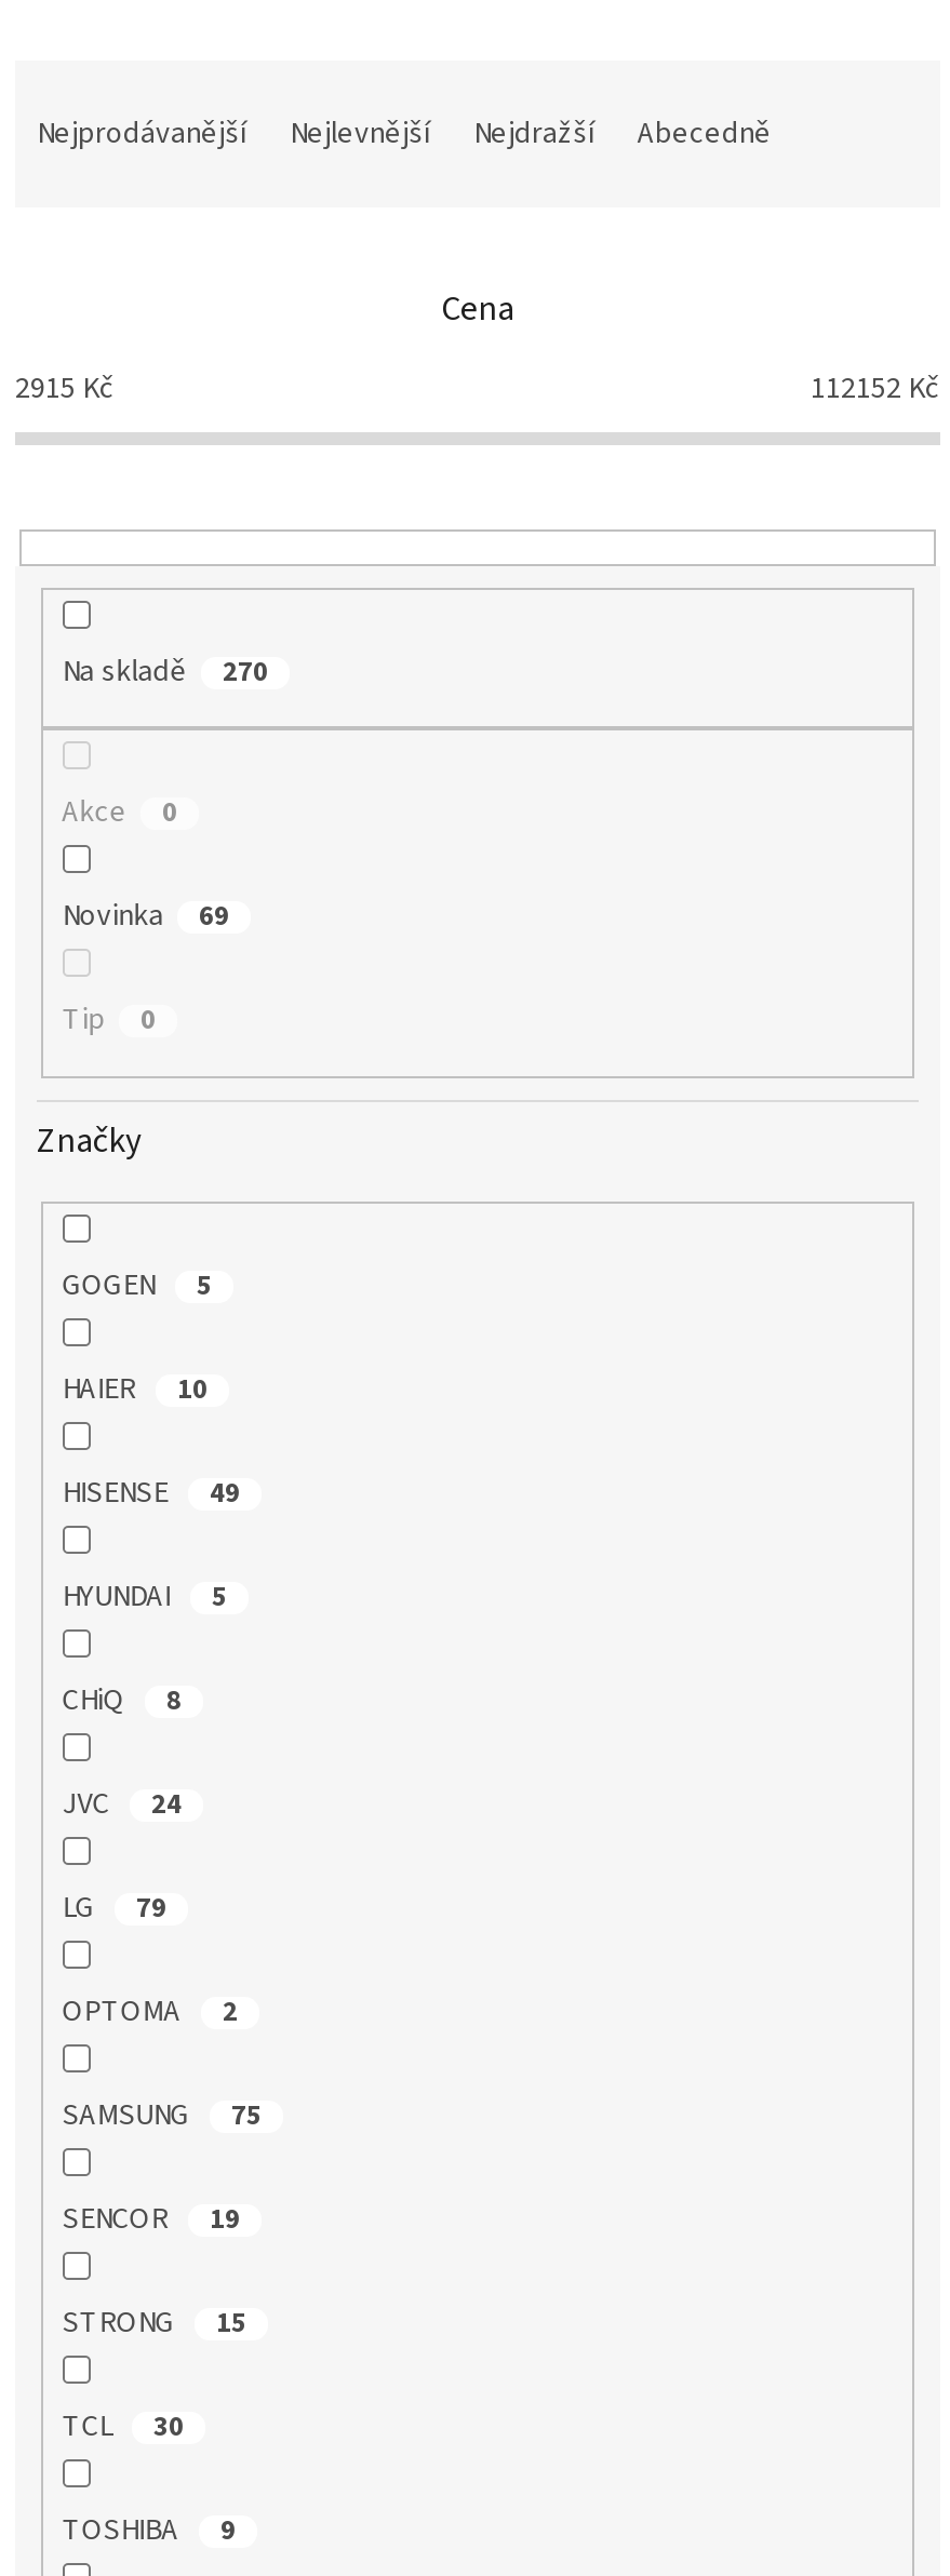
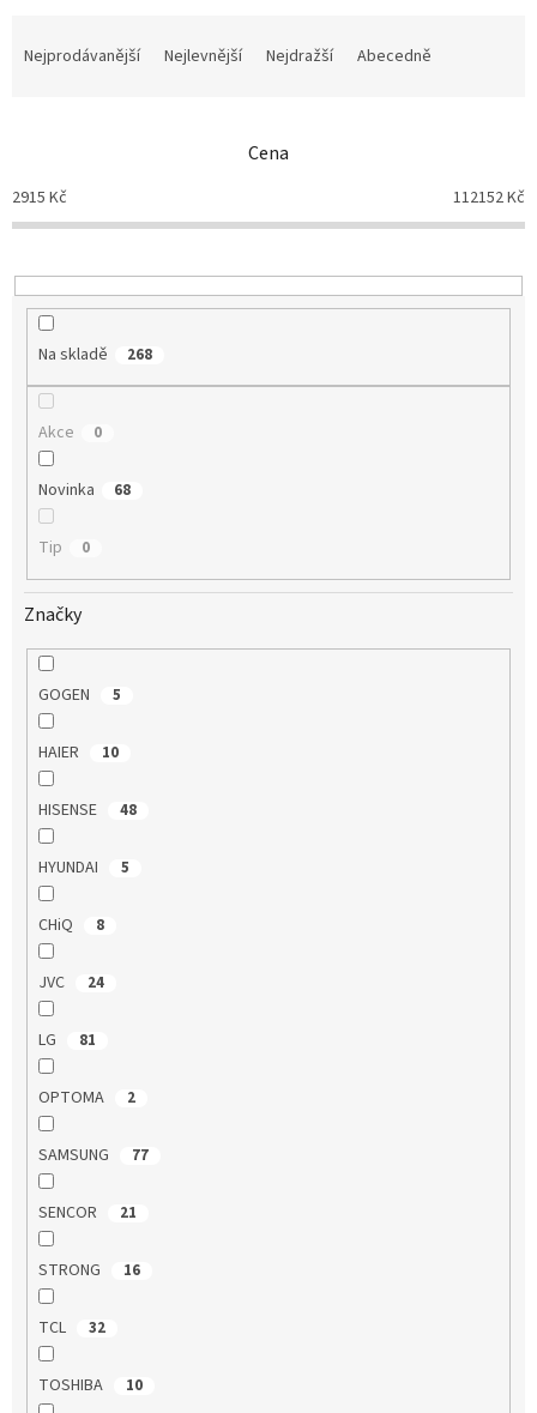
- 270
+ 268

- Novinka 69
+ Novinka 68

- HISENSE 49
+ HISENSE 48

- LG 79
+ LG 81

- SAMSUNG 75
+ SAMSUNG 77

- SENCOR 19
+ SENCOR 21

- STRONG 15
+ STRONG 16

- TCL 30
+ TCL 32

- TOSHIBA 9
+ TOSHIBA 10
